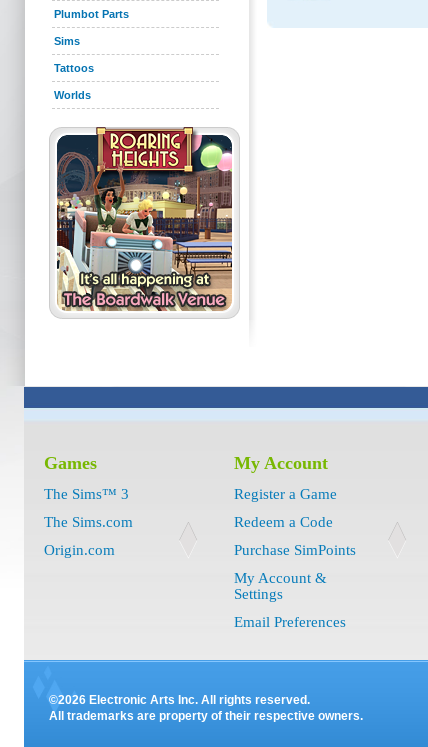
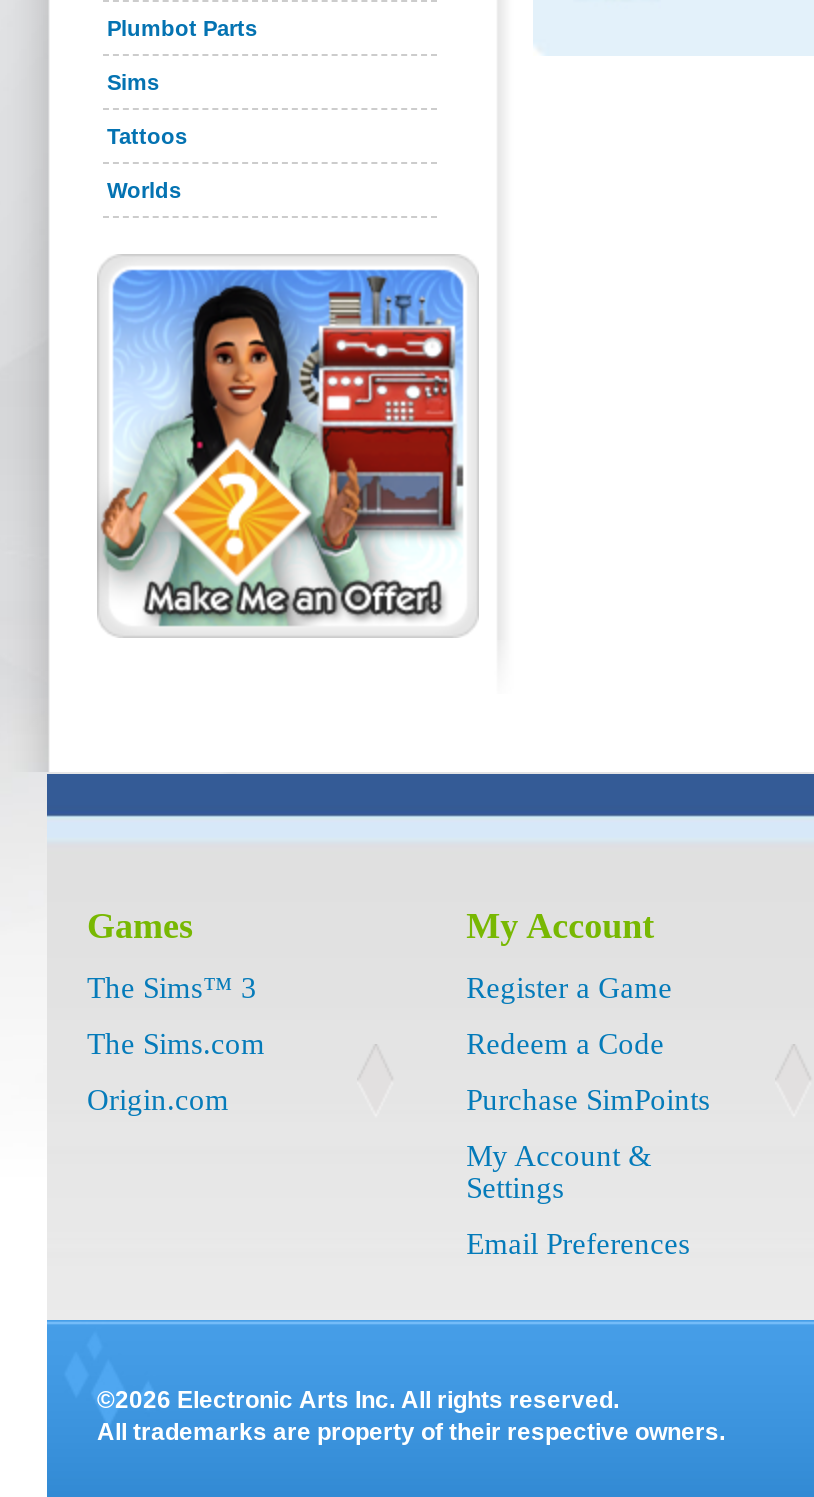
- [image]
+ [image]
